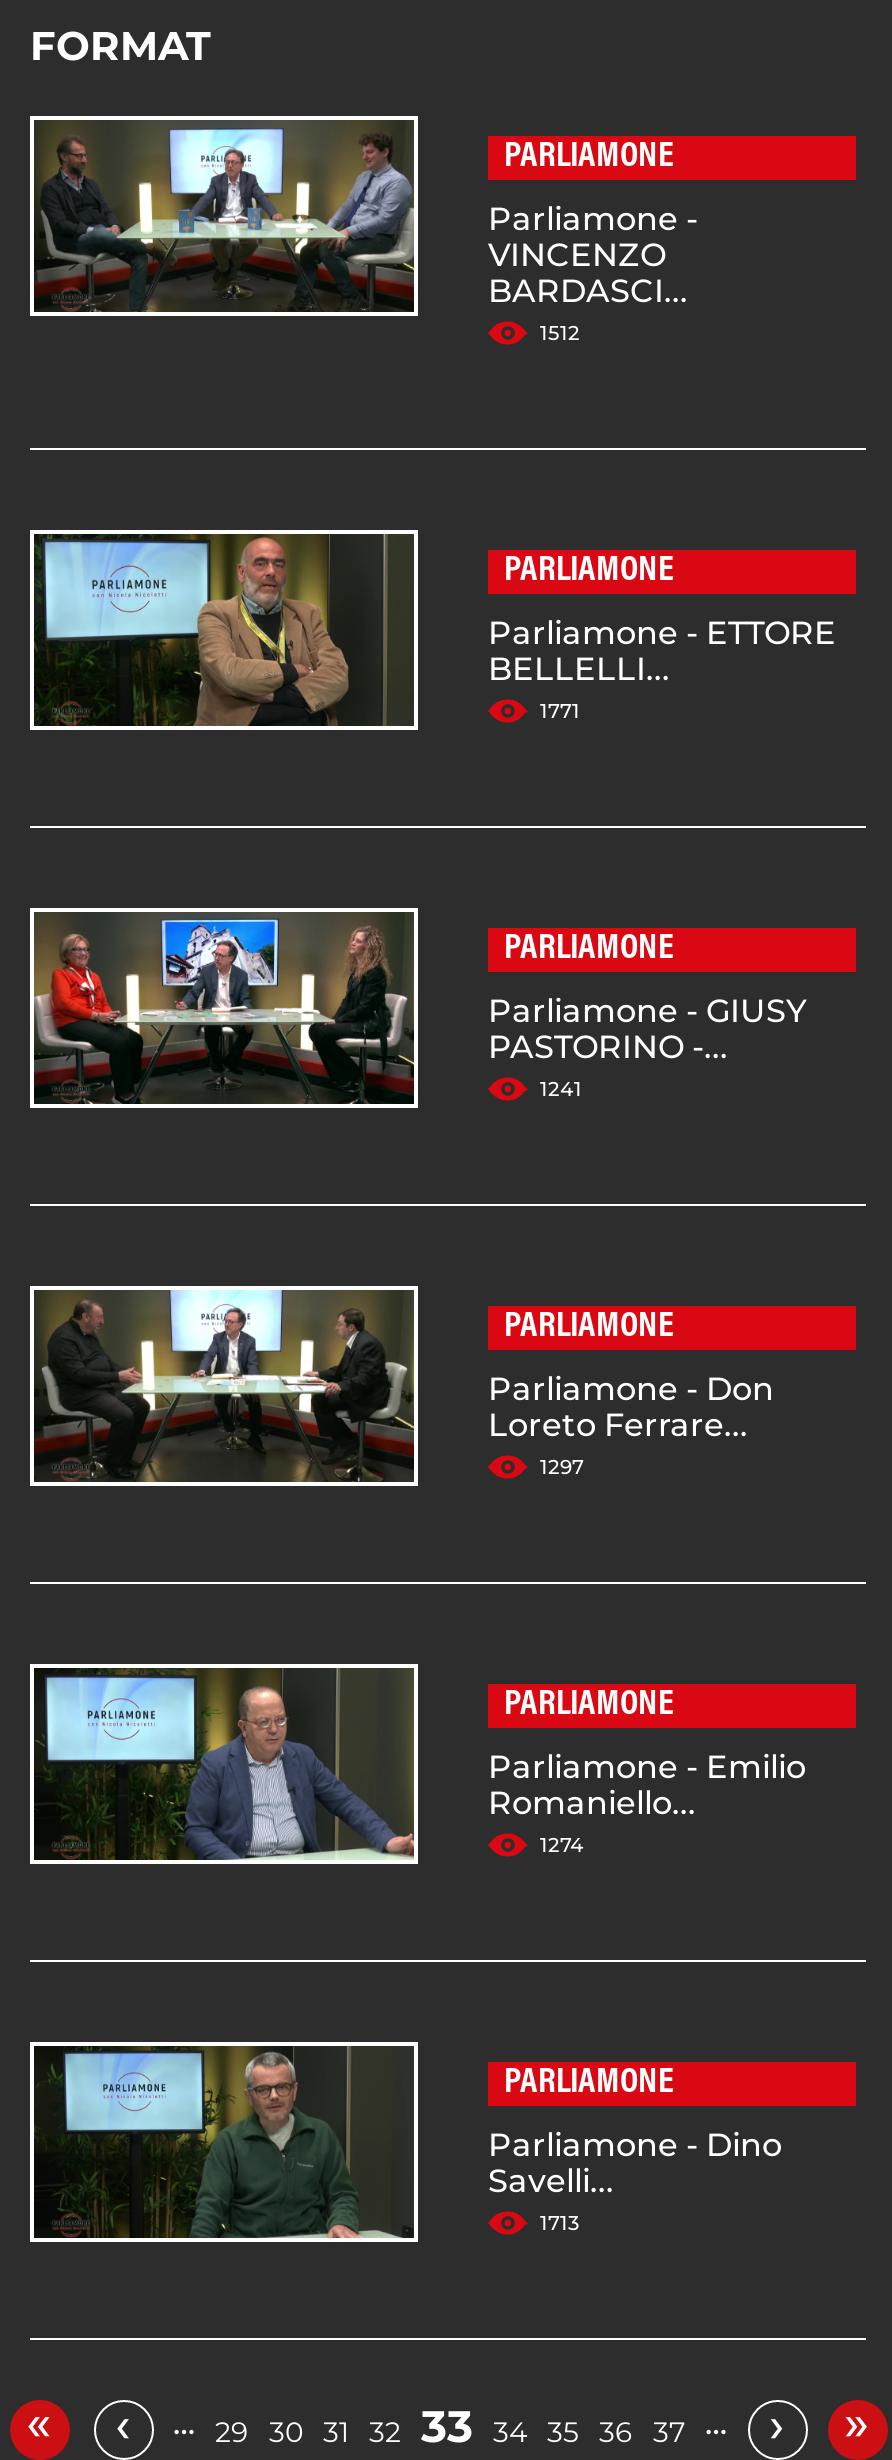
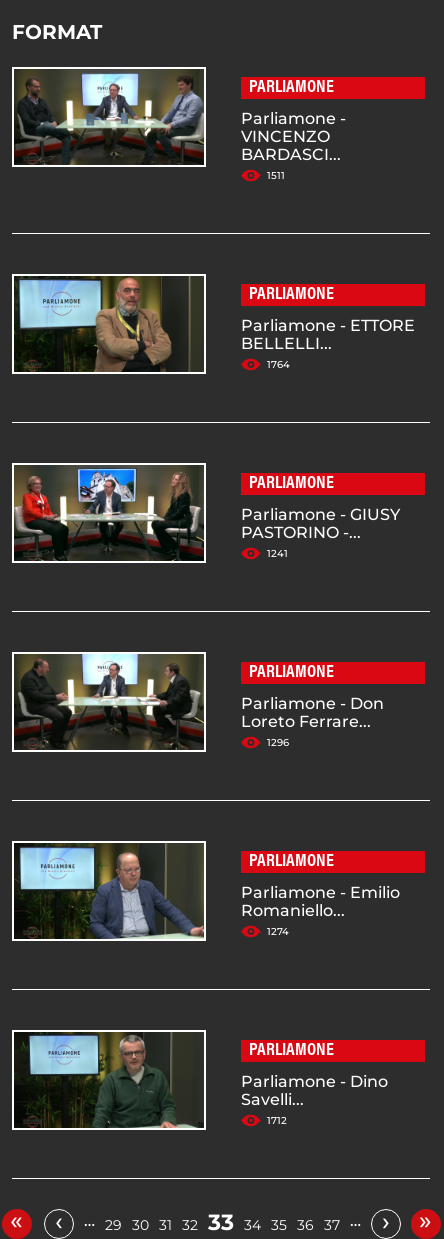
- 1512
+ 1511

- 1771
+ 1764

- 1297
+ 1296

- 1713
+ 1712
